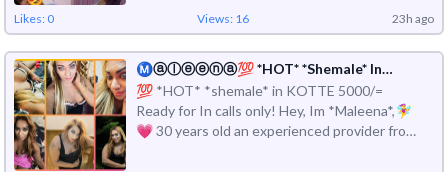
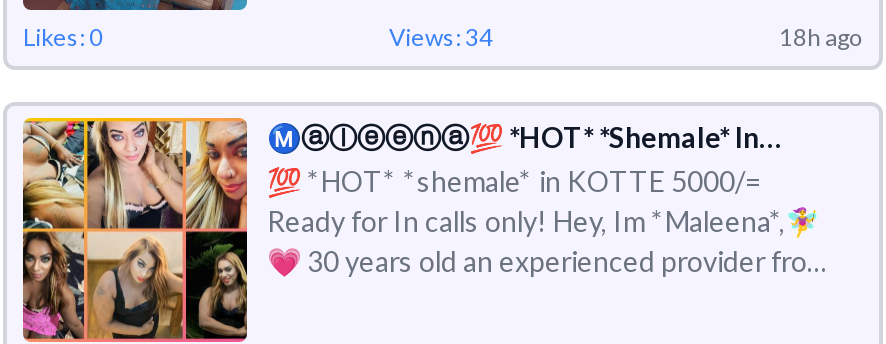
- Views: 16
+ Views: 34

- 23h ago
+ 18h ago
